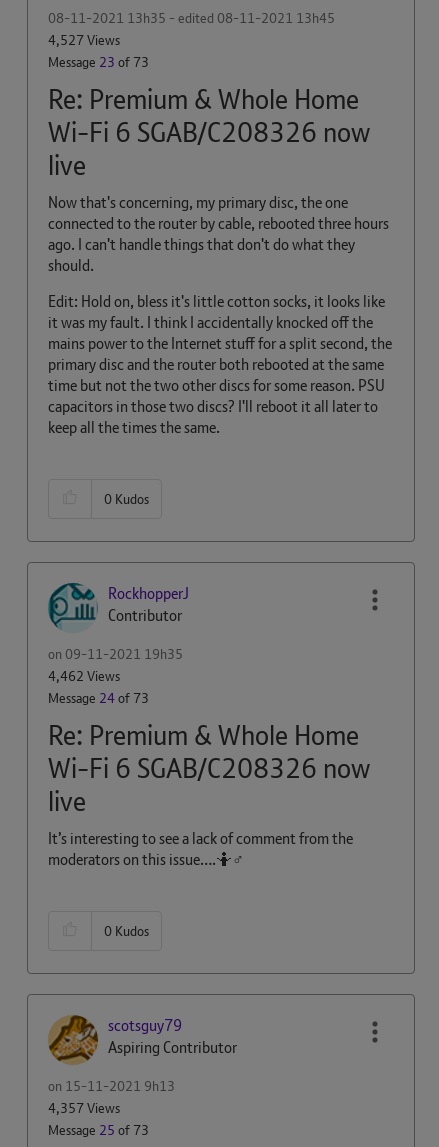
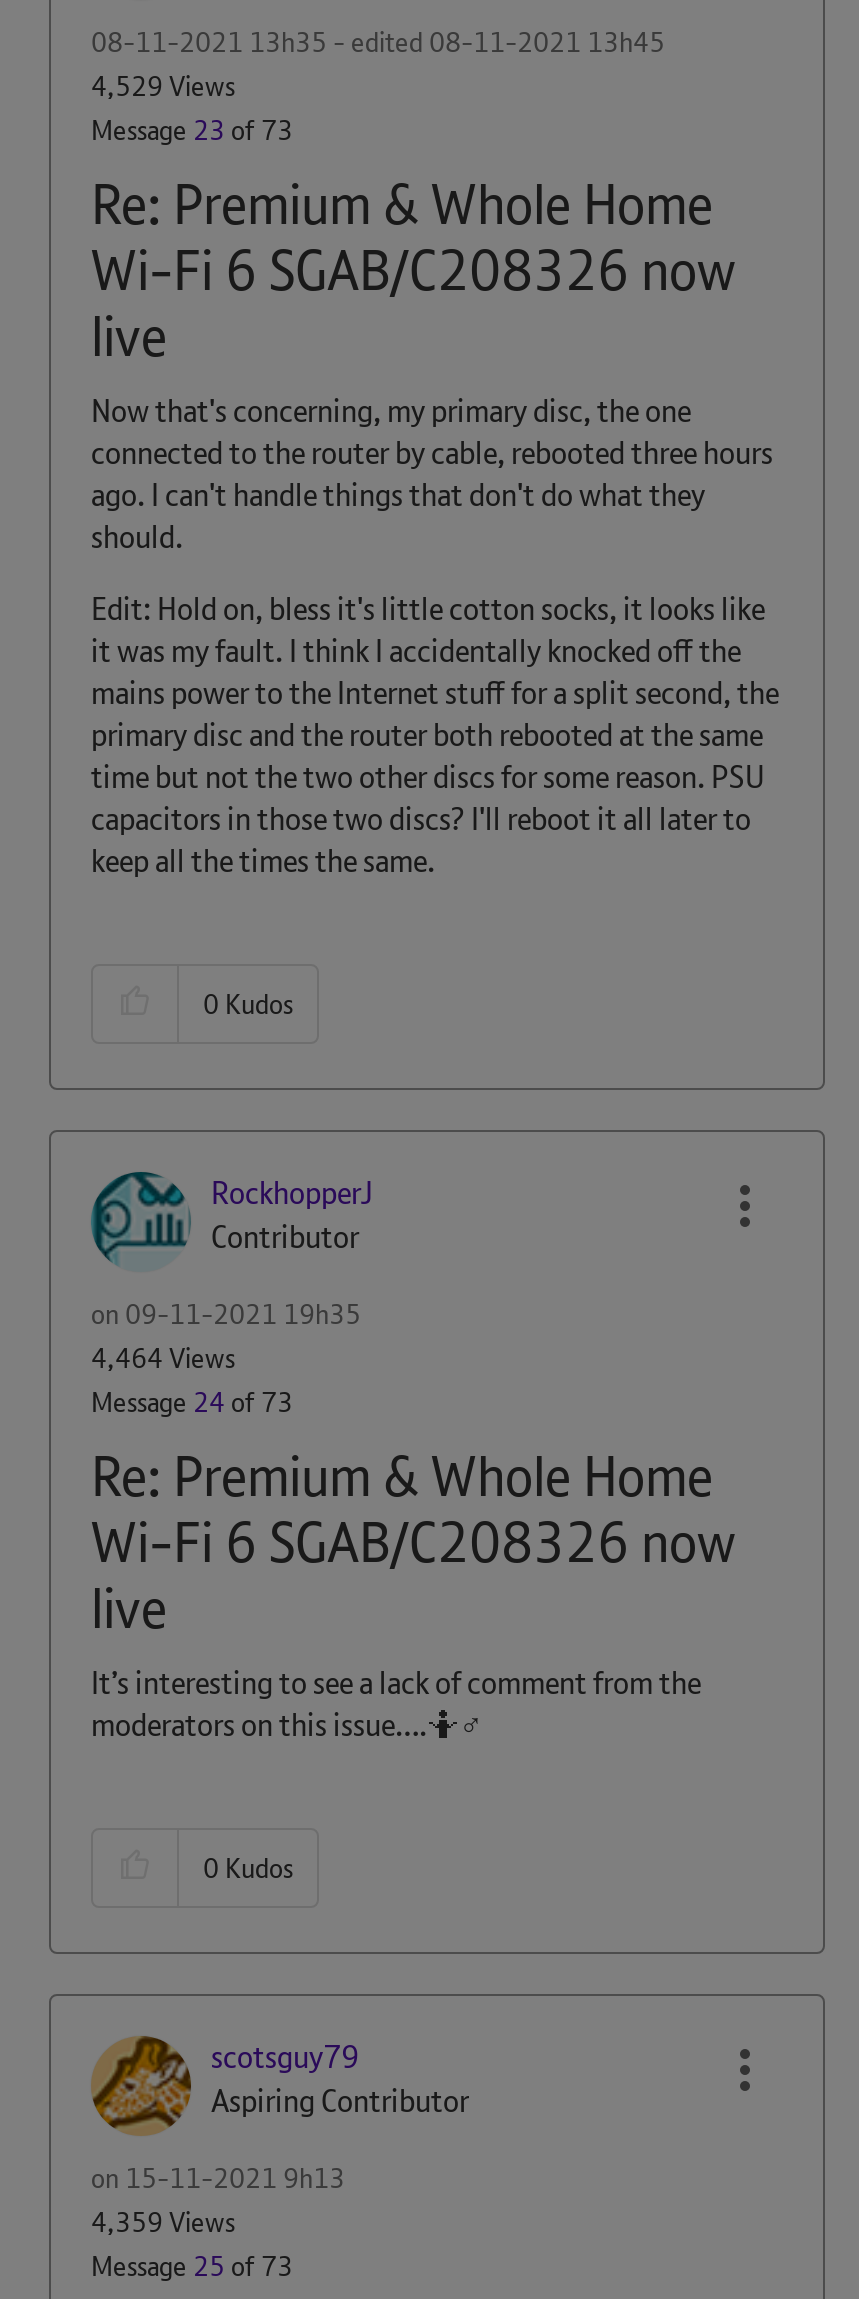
- 4,527 Views
+ 4,529 Views

- 4,462 Views
+ 4,464 Views

- 4,357 Views
+ 4,359 Views
